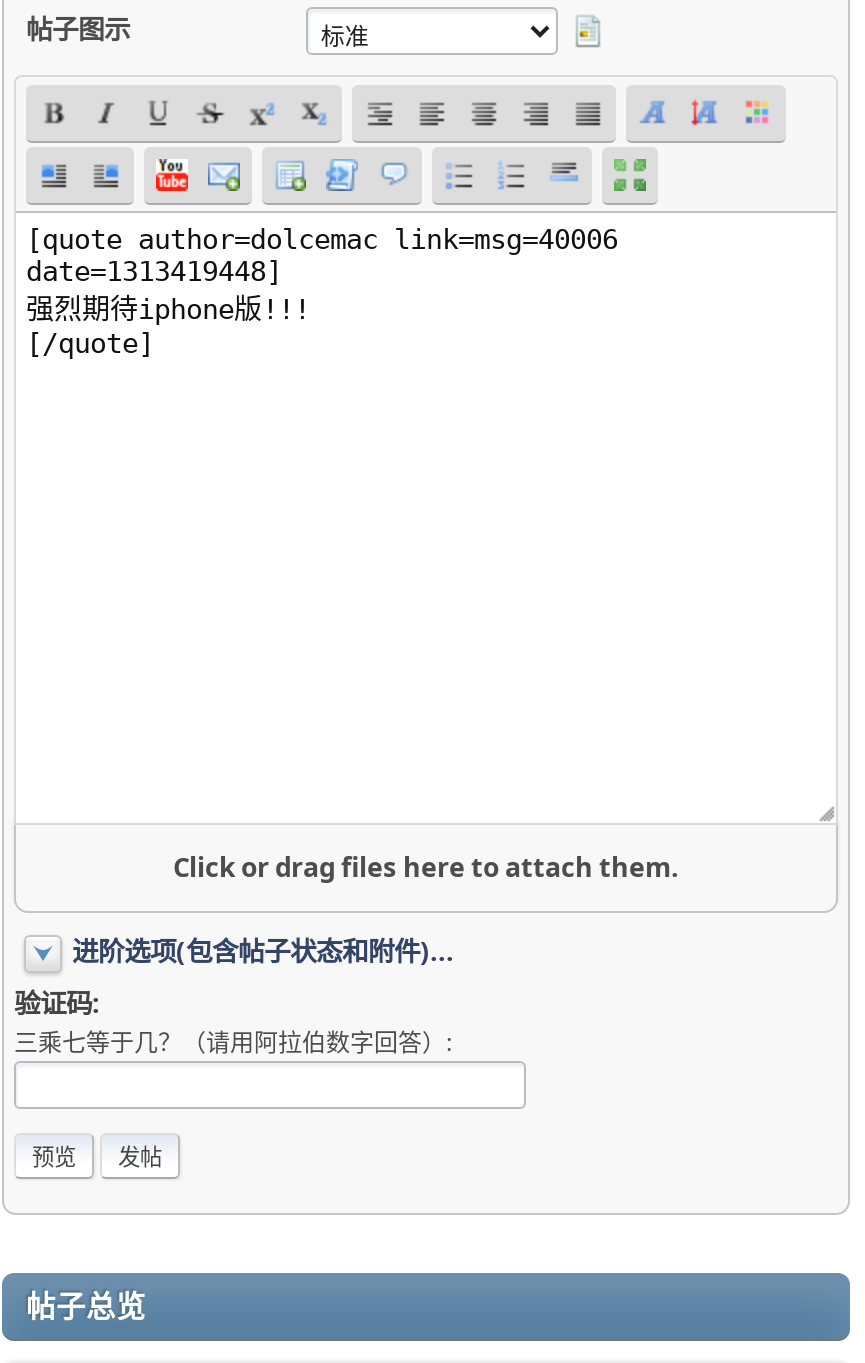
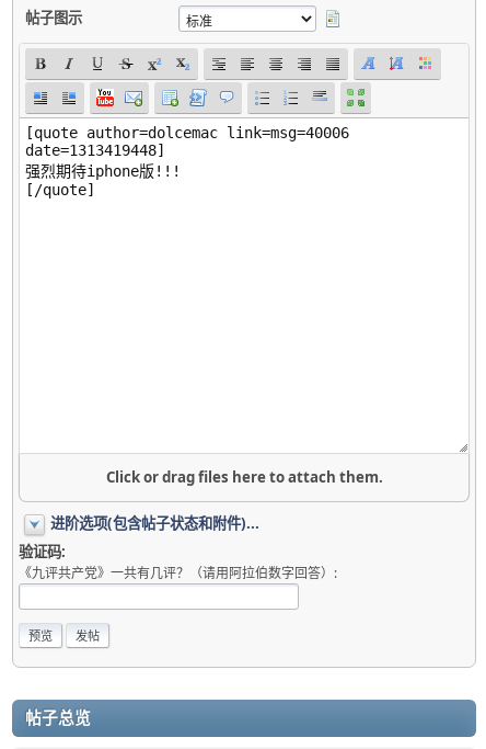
- 三乘七等于几？（请用阿拉伯数字回答）:
+ 《九评共产党》一共有几评？（请用阿拉伯数字回答）:
